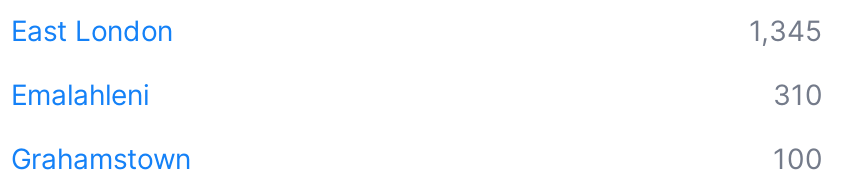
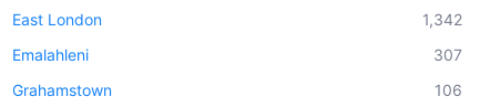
- 1,345
+ 1,342

- 310
+ 307

- 100
+ 106
